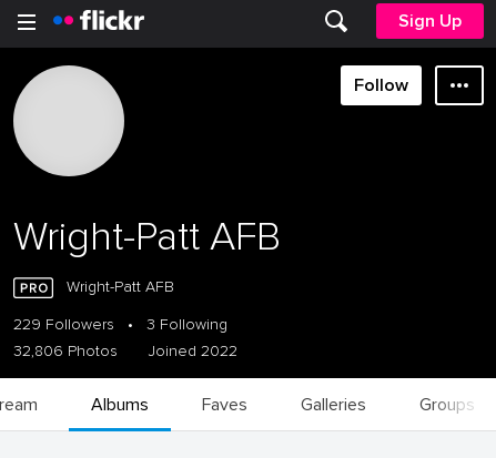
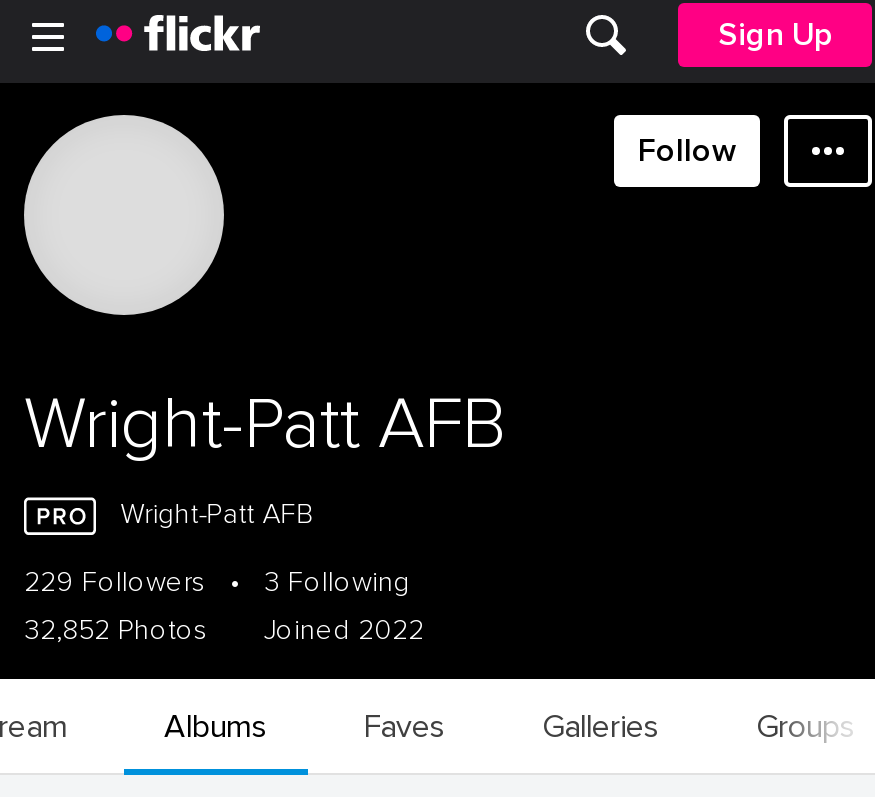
- 32,806 Photos Joined 2022
+ 32,852 Photos Joined 2022
